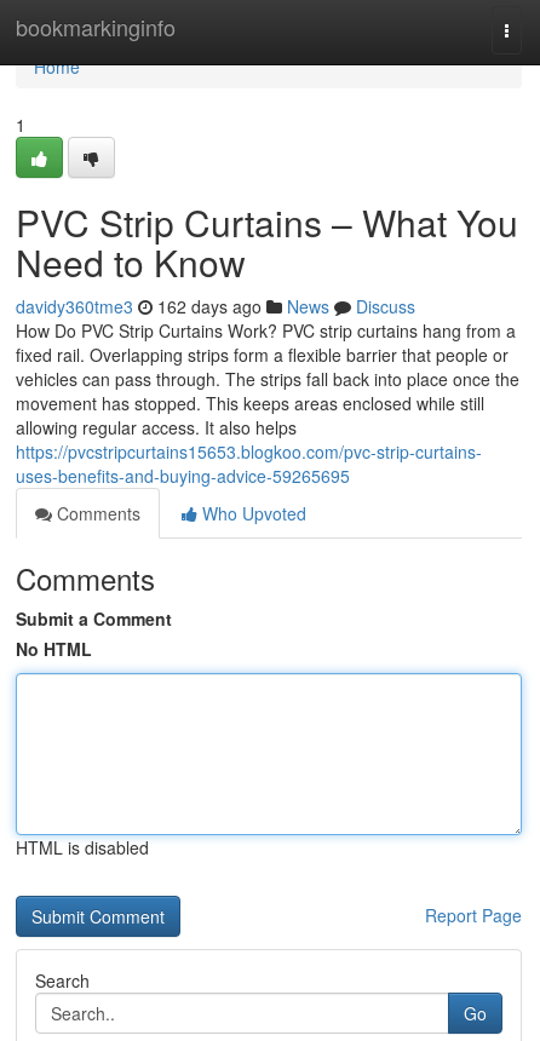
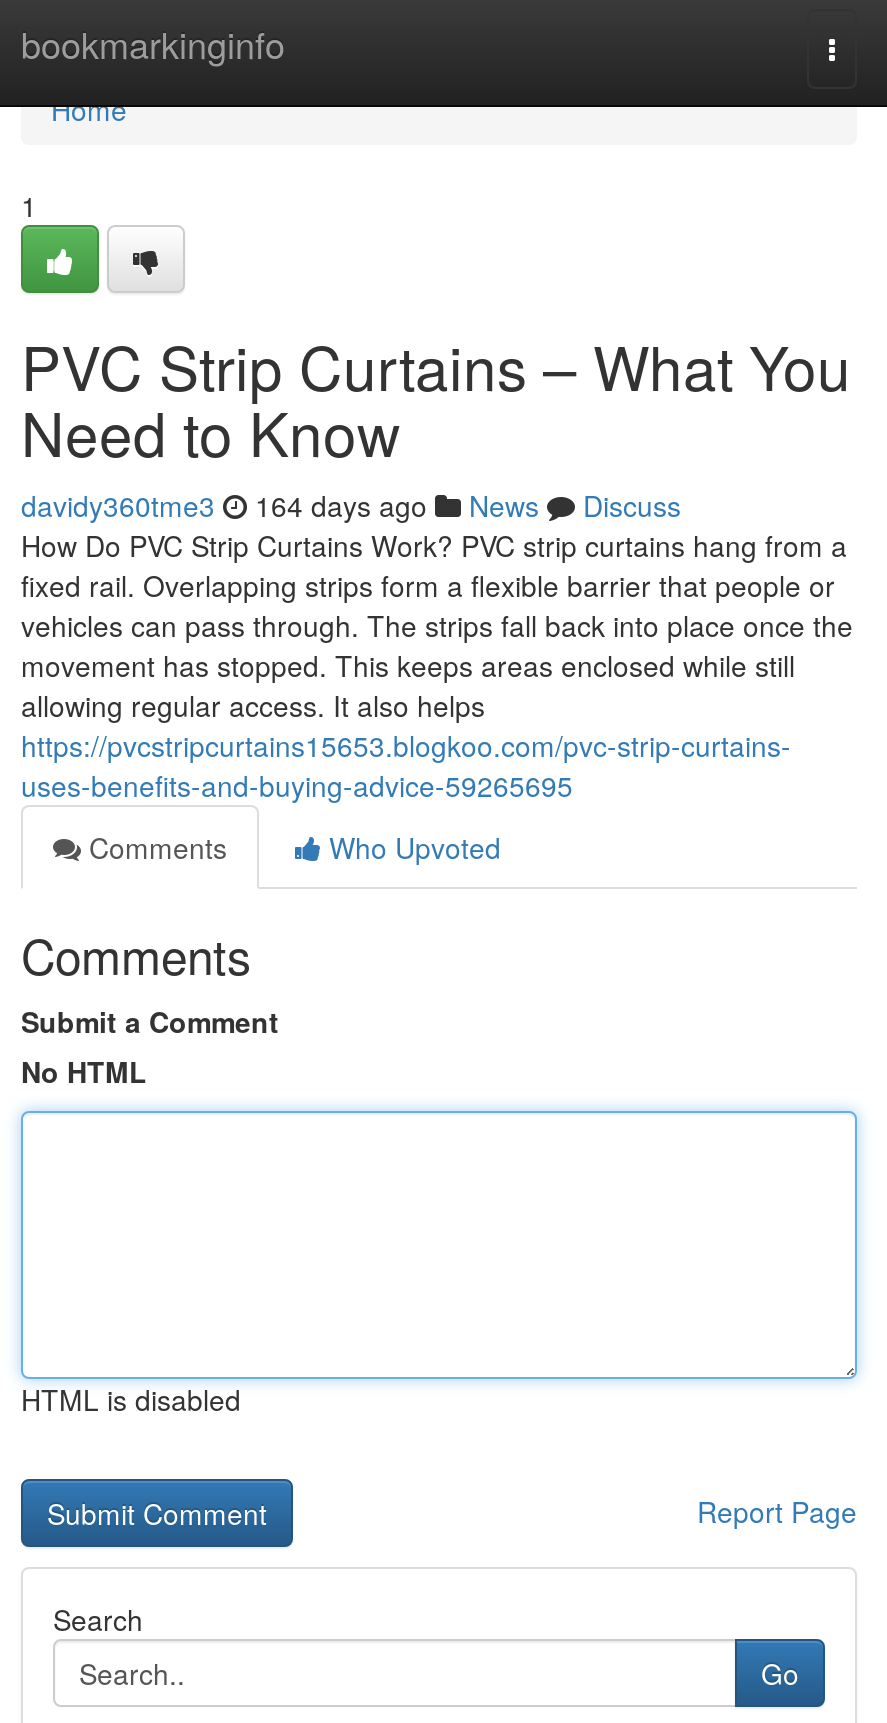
- davidy360tme3 162 days ago News Discuss
+ davidy360tme3 164 days ago News Discuss
